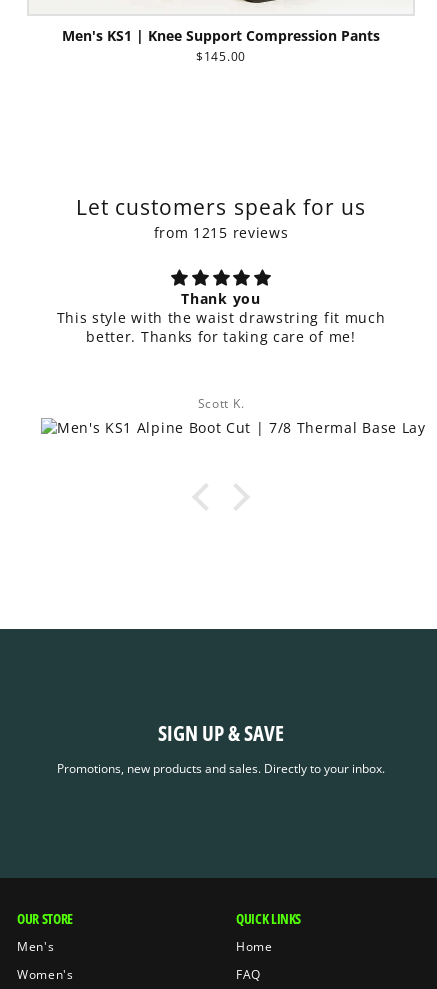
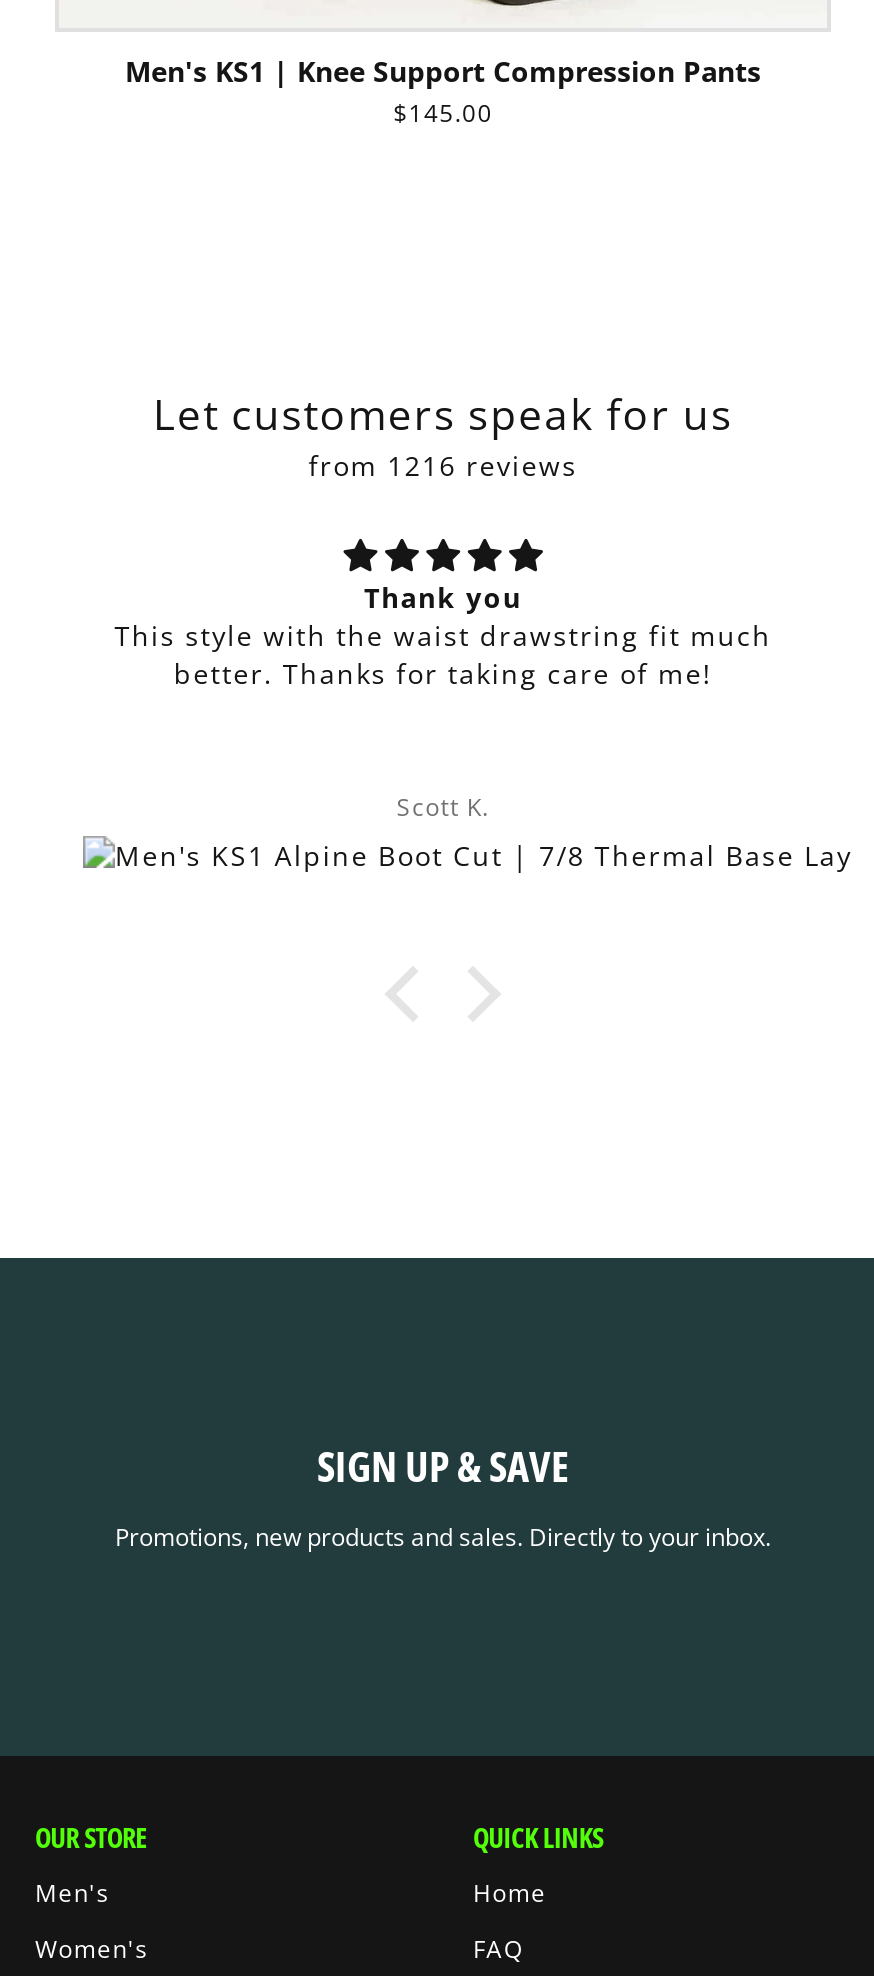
- from 1215 reviews
+ from 1216 reviews
